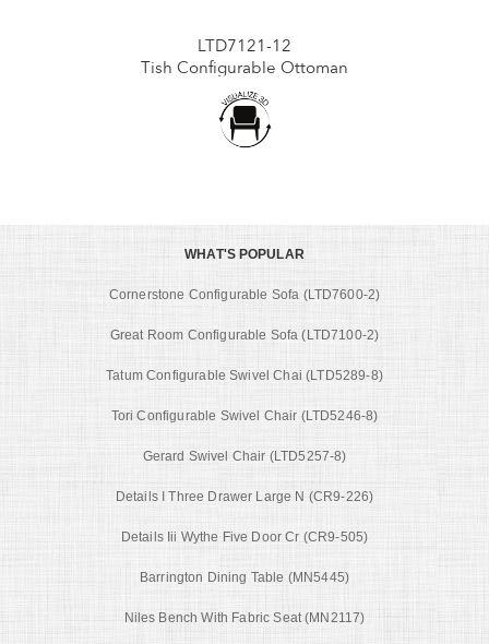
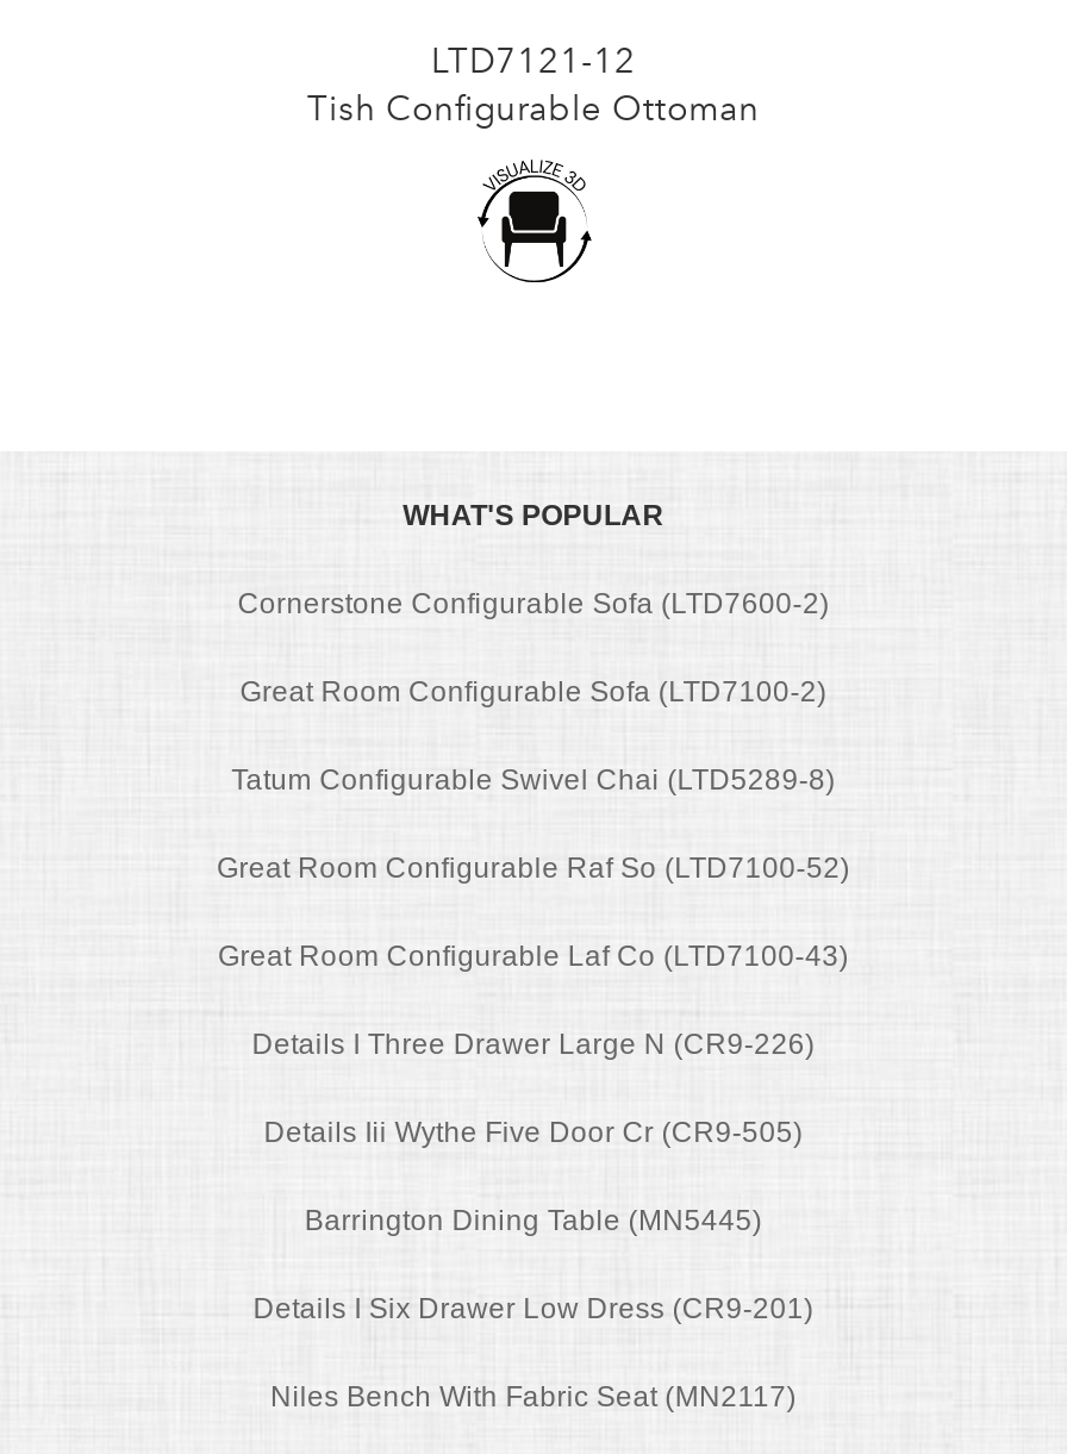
- Tori Configurable Swivel Chair (LTD5246-8)
+ Great Room Configurable Raf So (LTD7100-52)

- Gerard Swivel Chair (LTD5257-8)
+ Great Room Configurable Laf Co (LTD7100-43)

+ Details I Six Drawer Low Dress (CR9-201)
